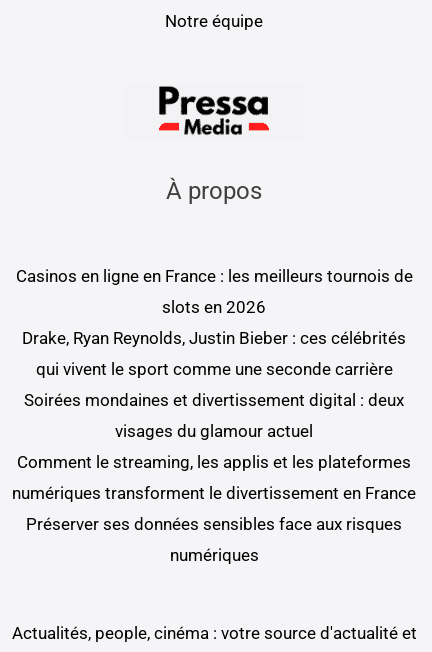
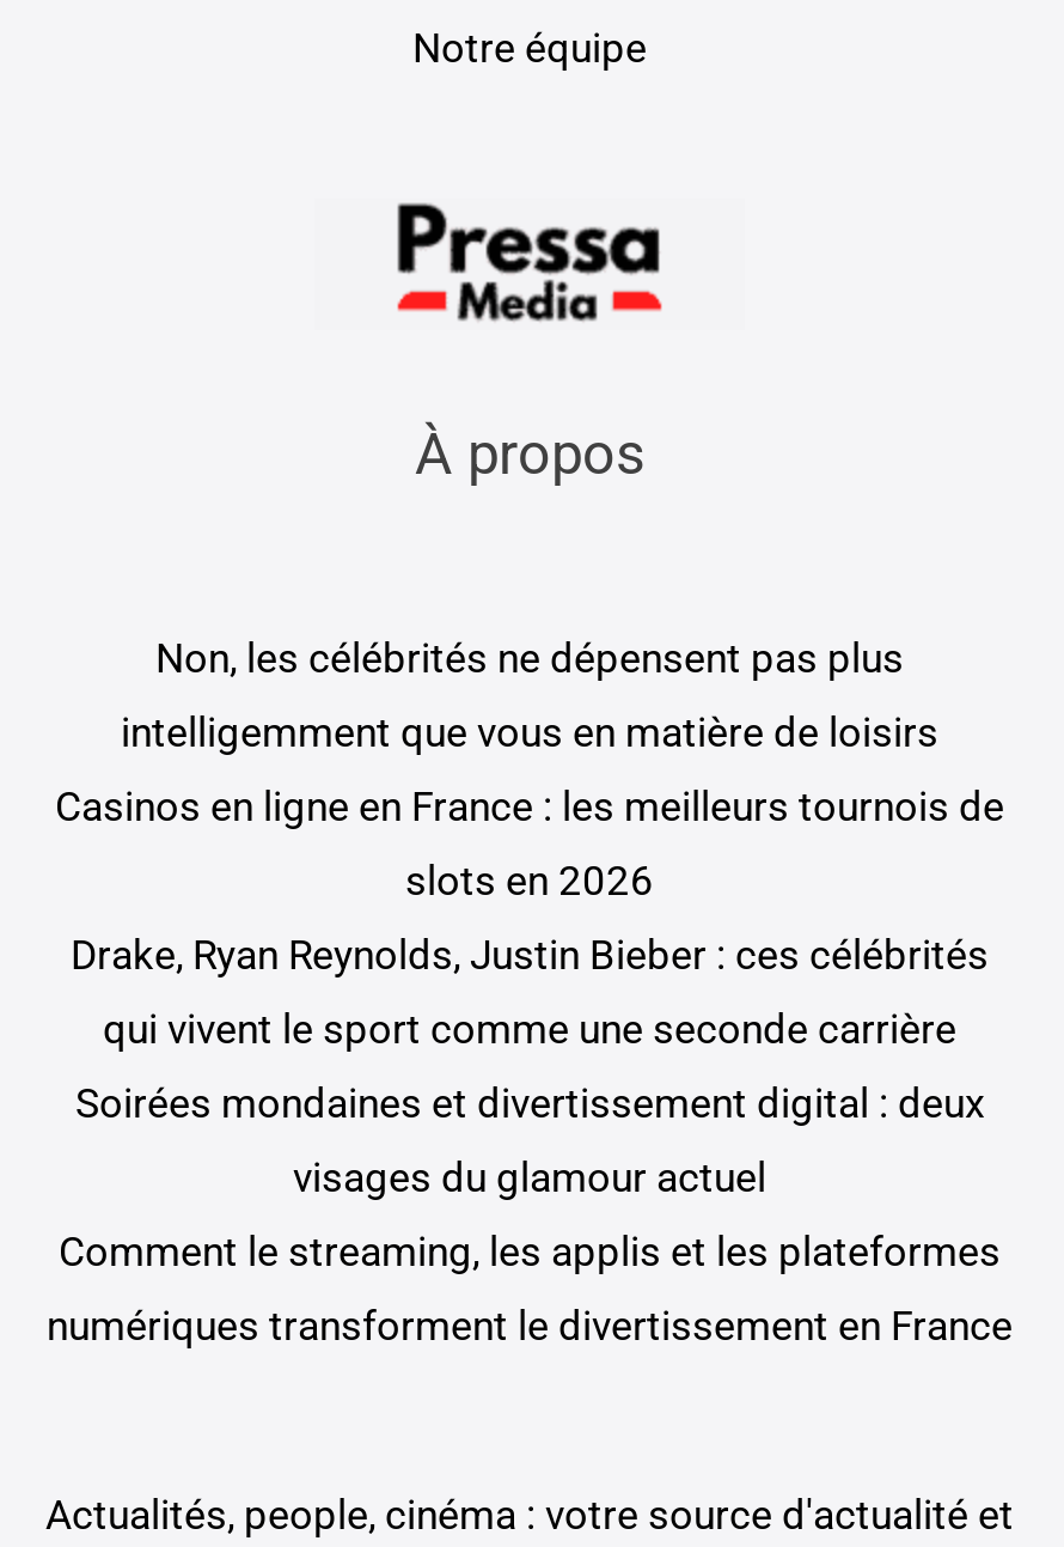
+ Non, les célébrités ne dépensent pas plus
+ intelligemment que vous en matière de loisirs

moved down: Casinos en ligne en France : les meilleurs tournois de | slots en 2026 | Drake, Ryan Reynolds, Justin Bieber : ces célébrités | qui vivent le sport comme une seconde carrière | Soirées mondaines et divertissement digital : deux | visages du glamour actuel | Comment le streaming, les applis et les plateformes | numériques transforment le divertissement en France

- Préserver ses données sensibles face aux risques
- numériques
